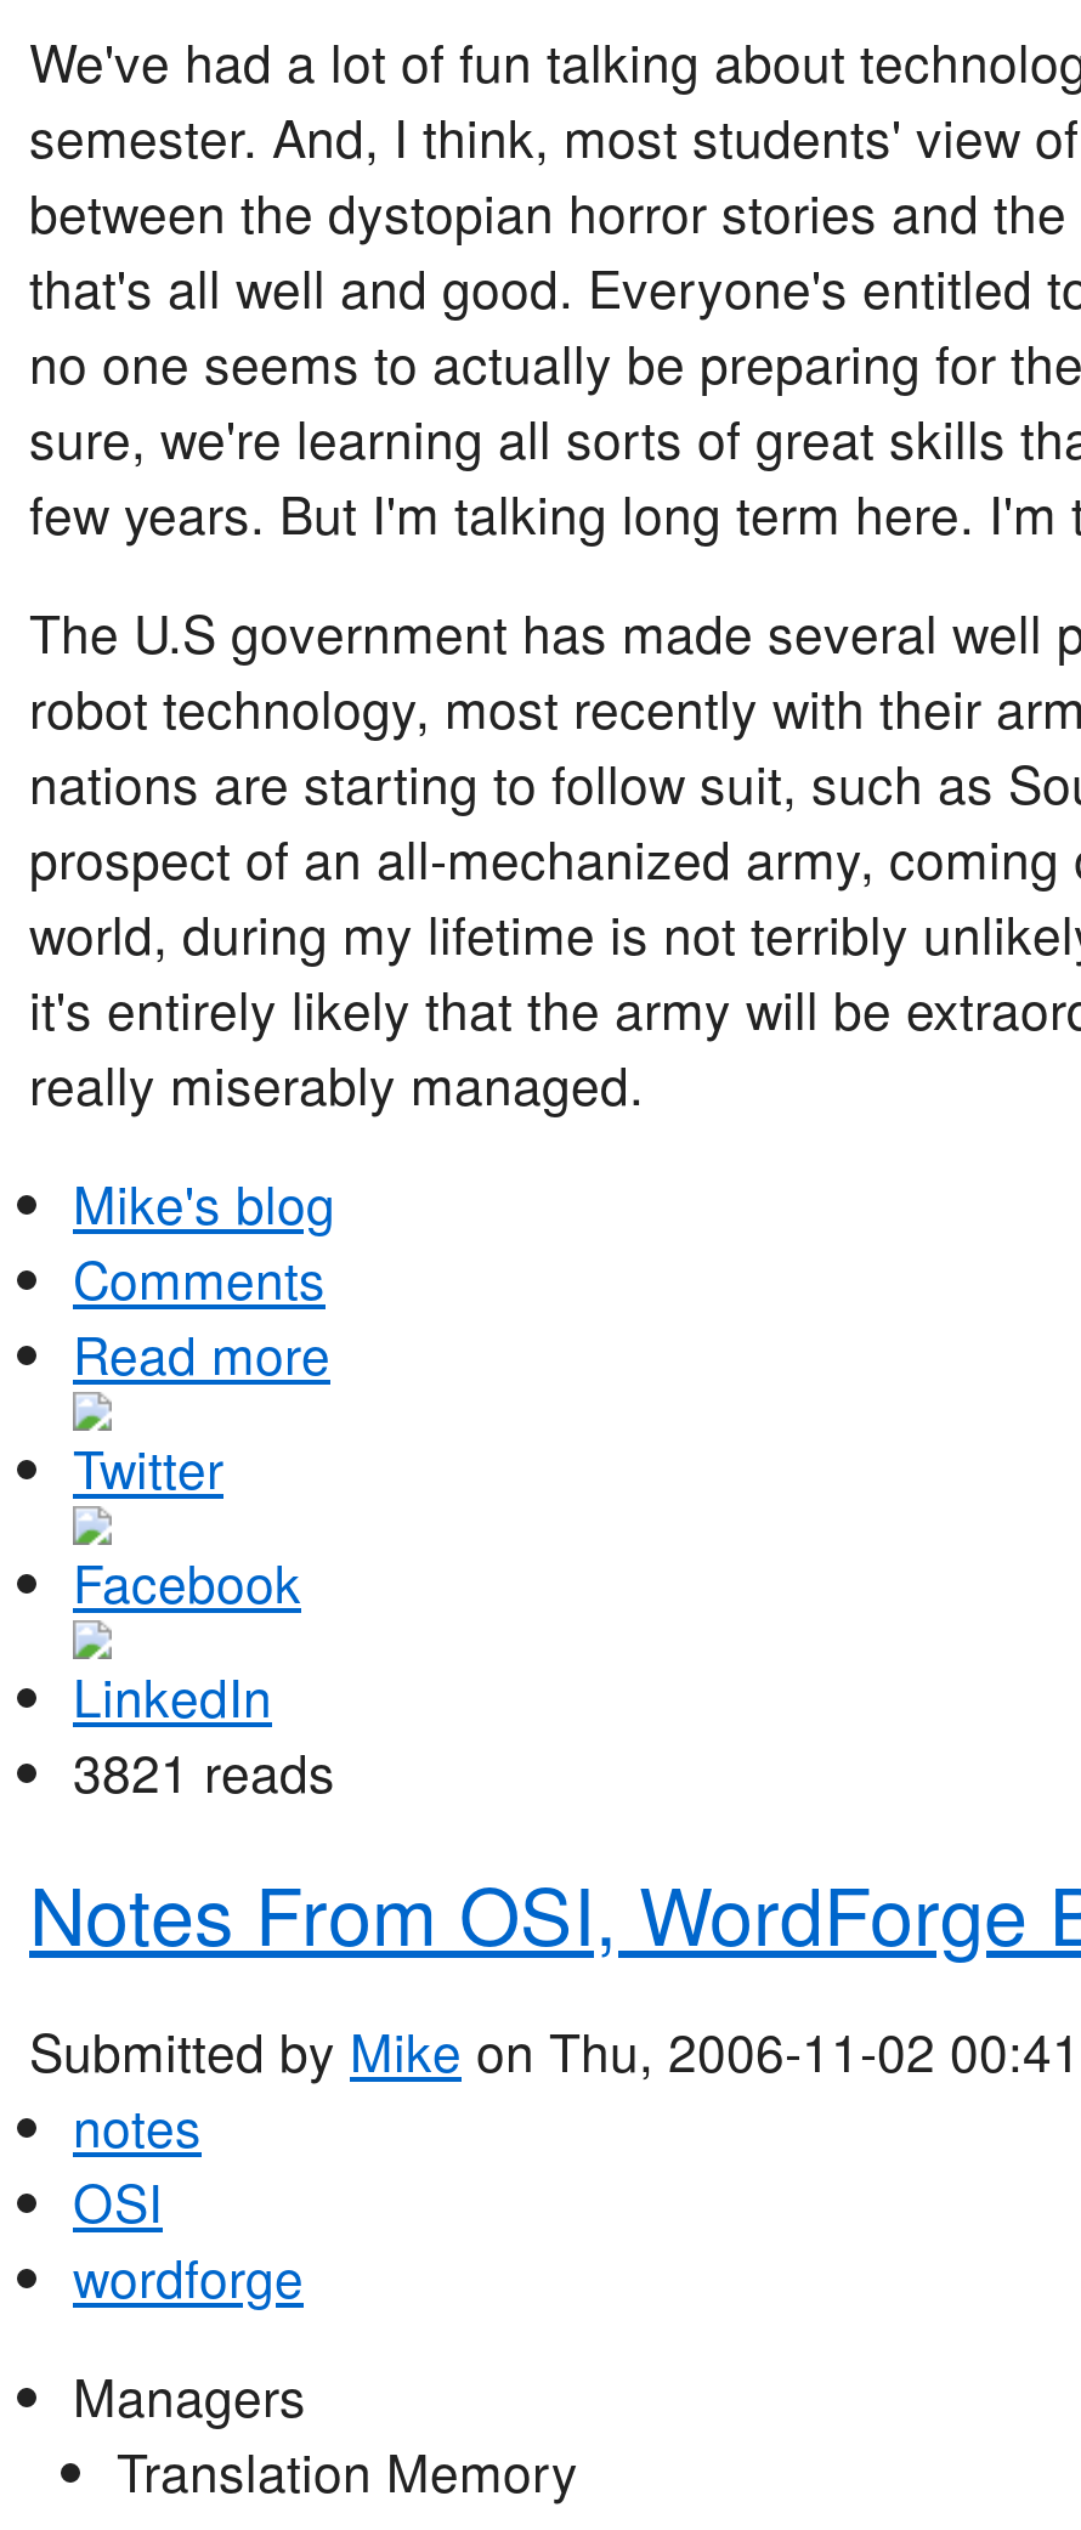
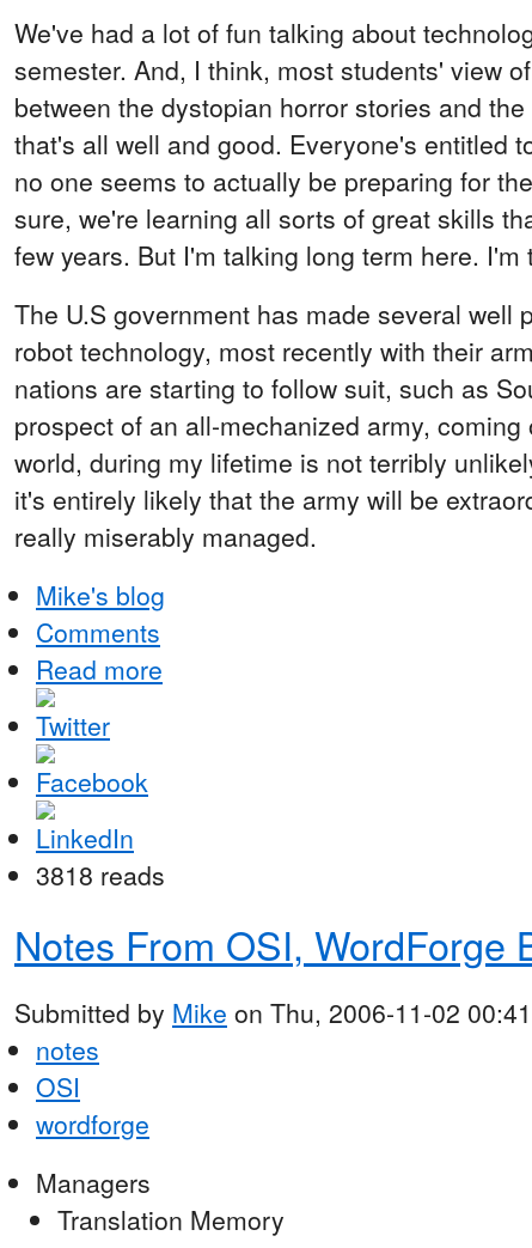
- 3821 reads
+ 3818 reads
